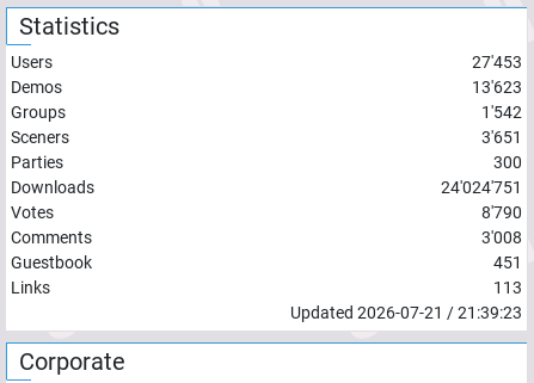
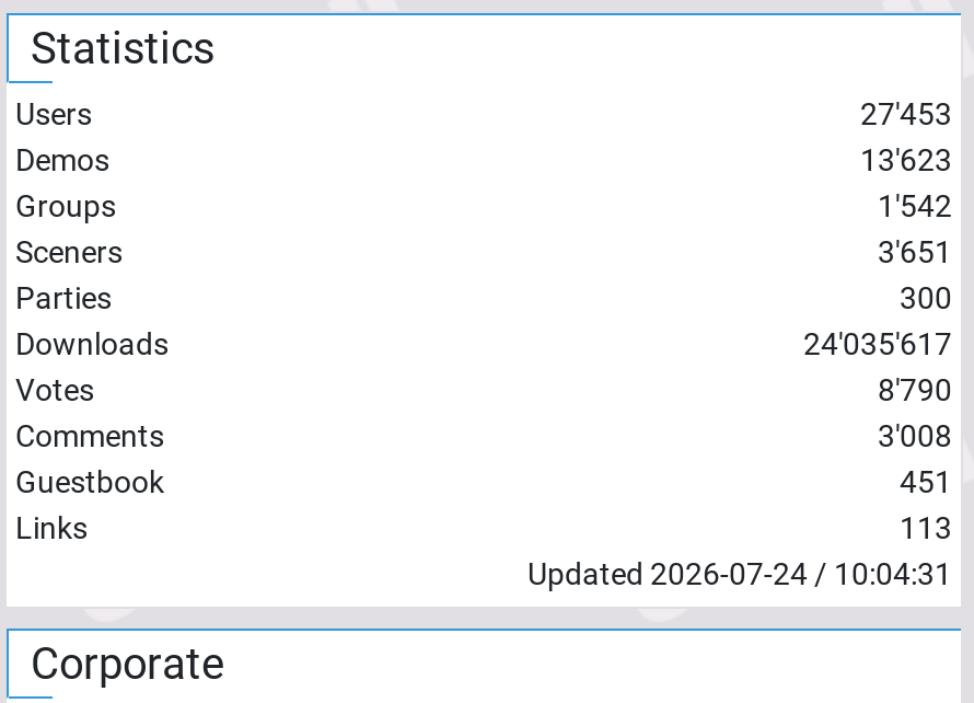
- 24'024'751
+ 24'035'617

- Updated 2026-07-21 / 21:39:23
+ Updated 2026-07-24 / 10:04:31
